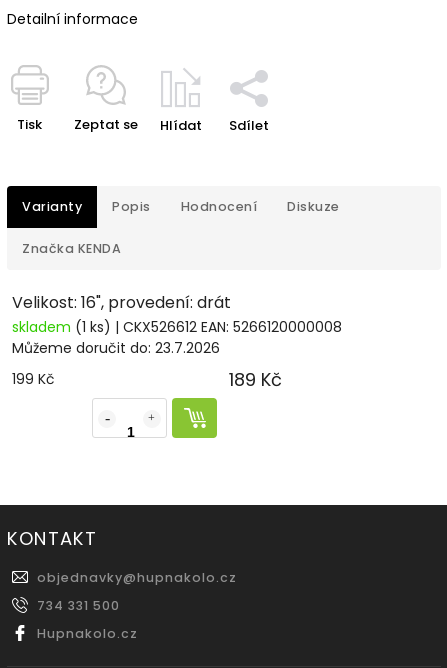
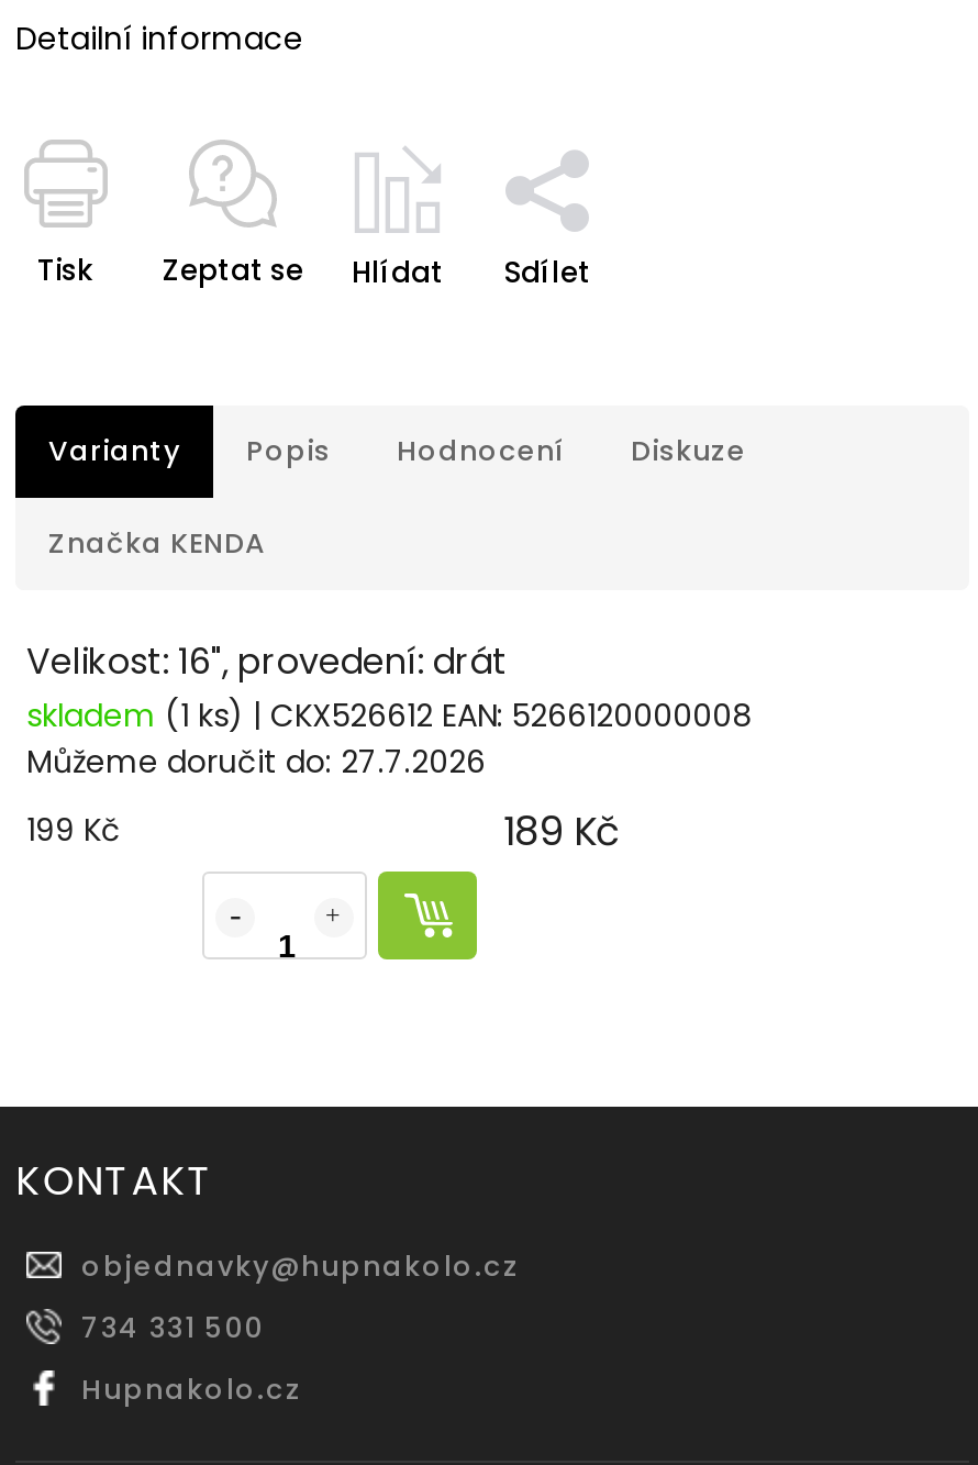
- Můžeme doručit do: 23.7.2026
+ Můžeme doručit do: 27.7.2026
